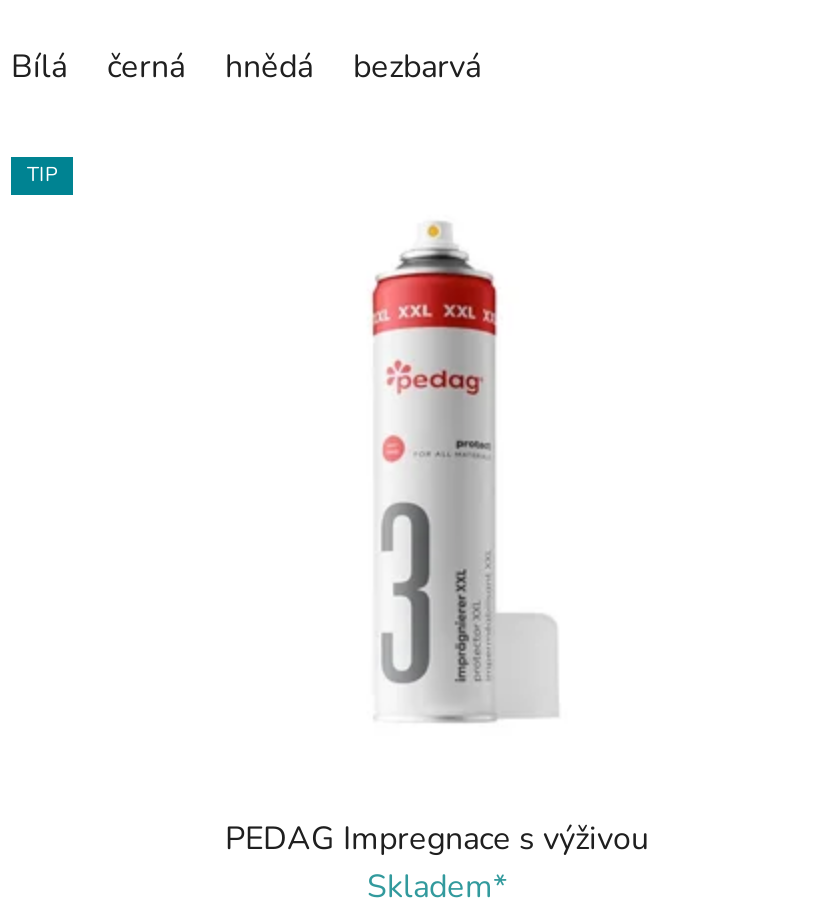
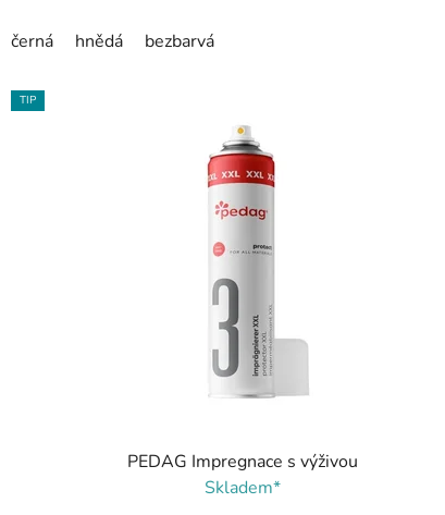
- Bílá
